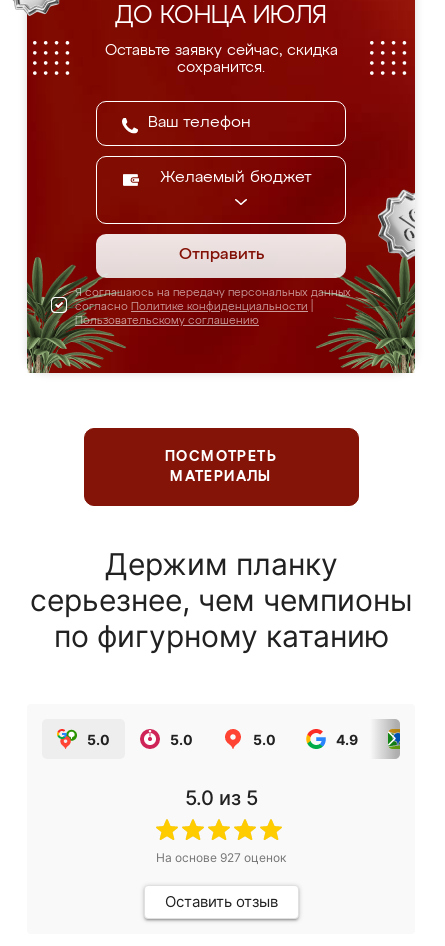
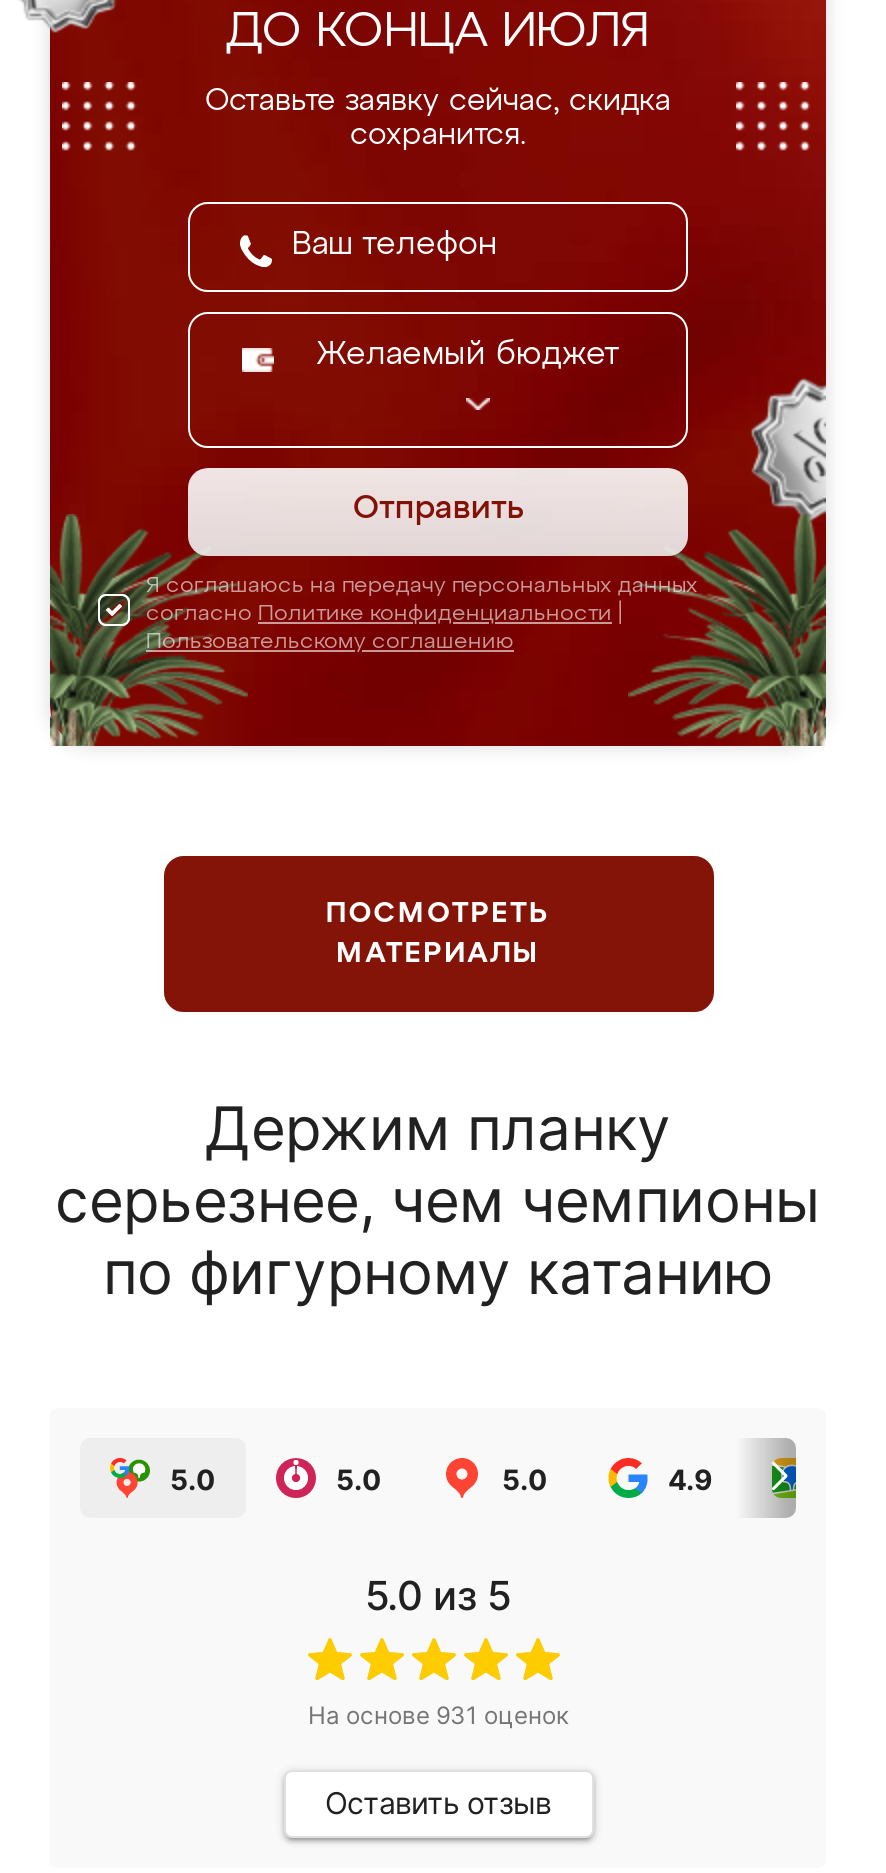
- На основе 927 оценок
+ На основе 931 оценок
